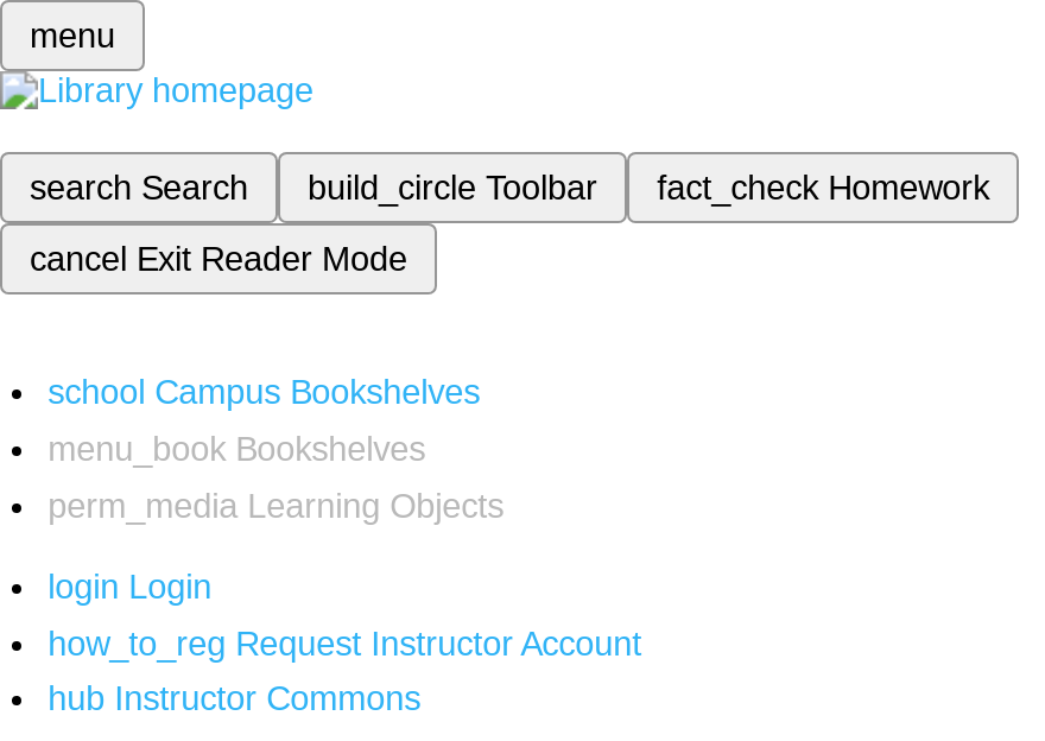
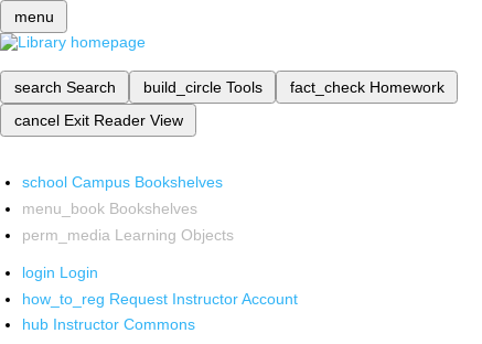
- build_circle Toolbar
+ build_circle Tools

- cancel Exit Reader Mode
+ cancel Exit Reader View
